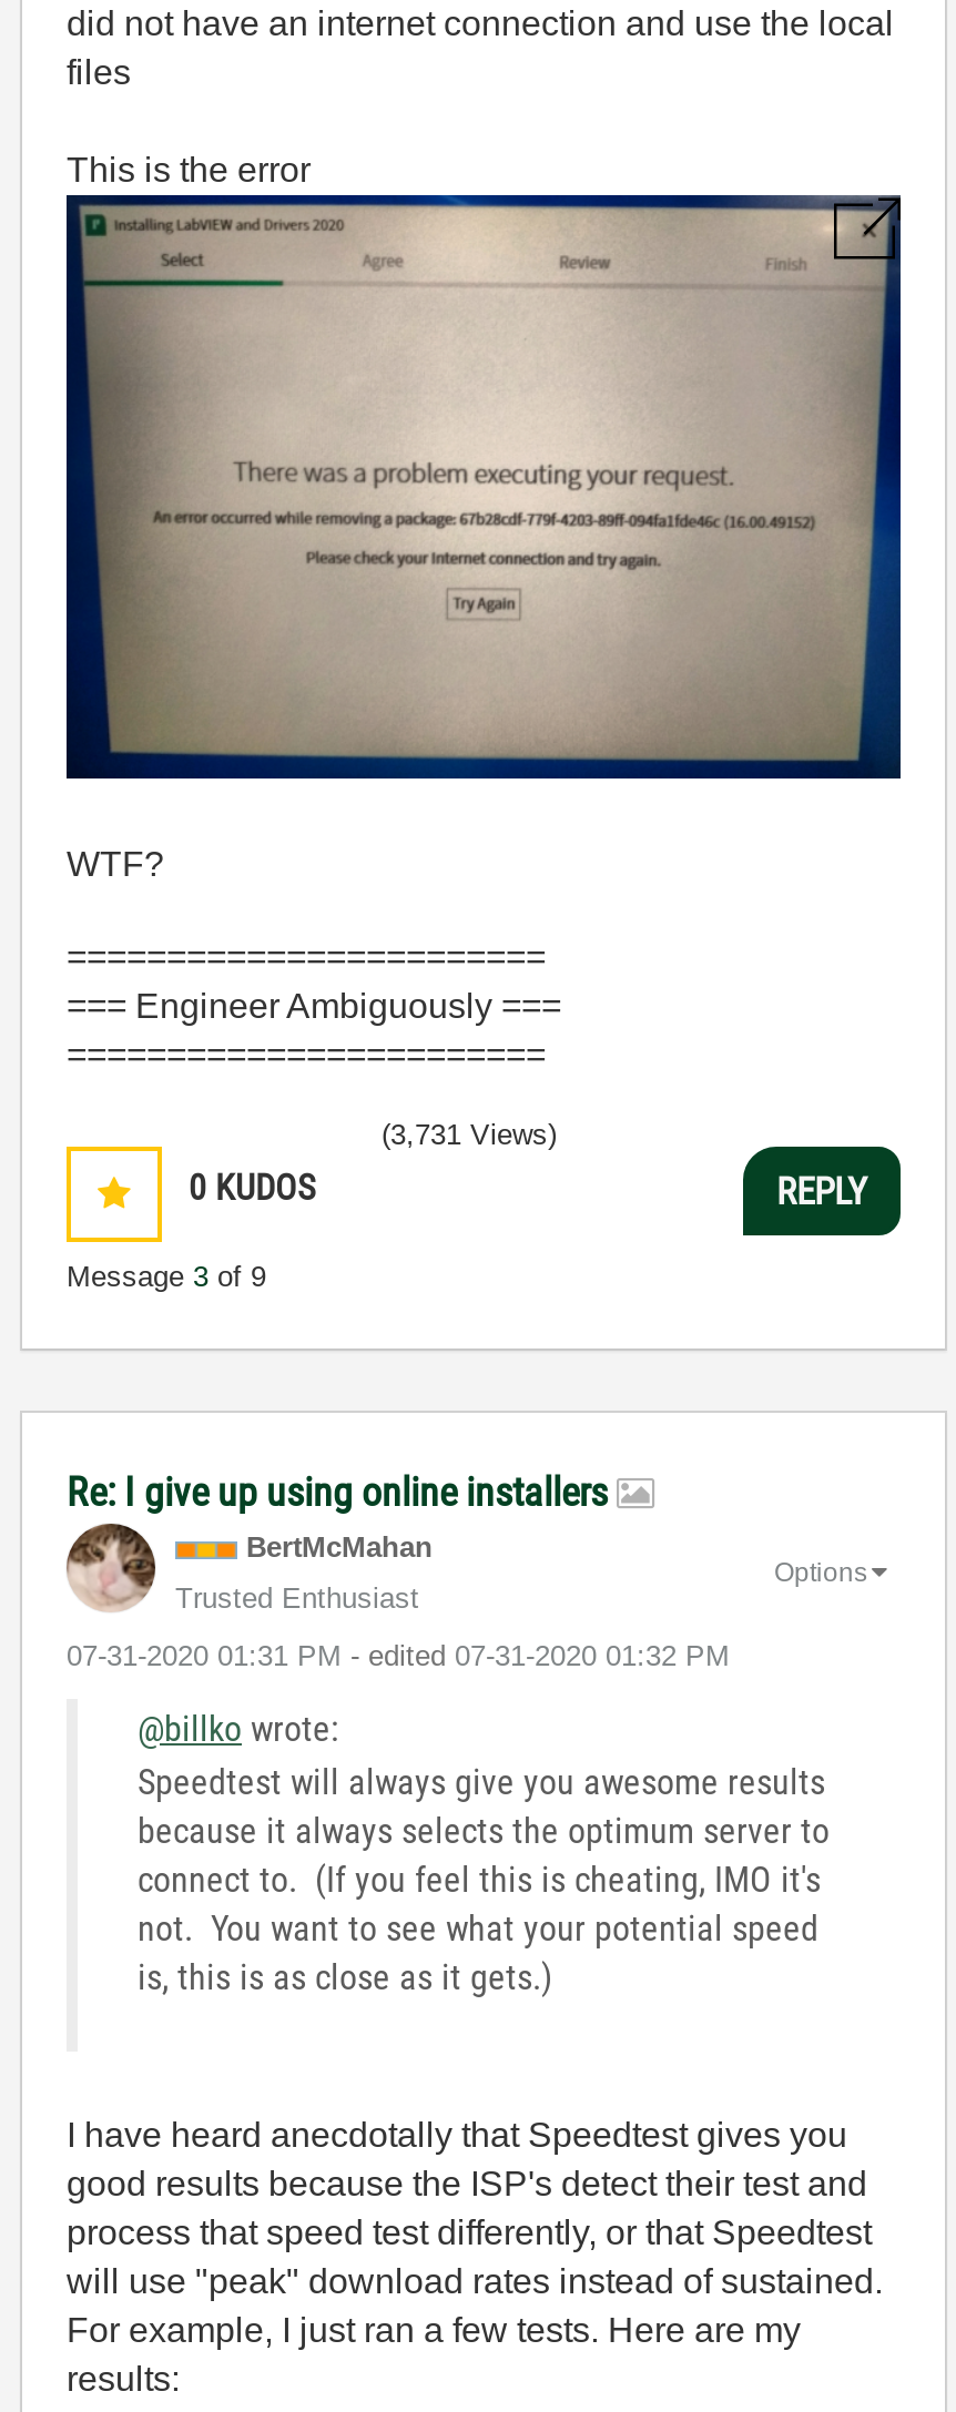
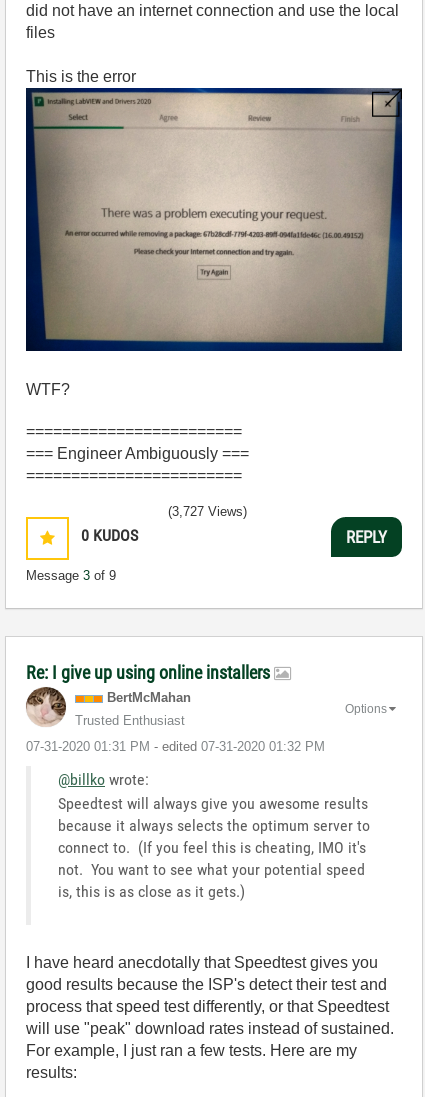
- (3,731 Views)
+ (3,727 Views)
